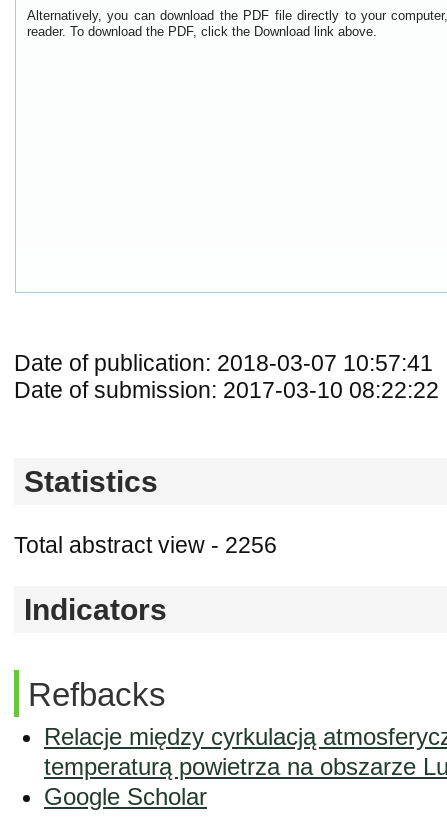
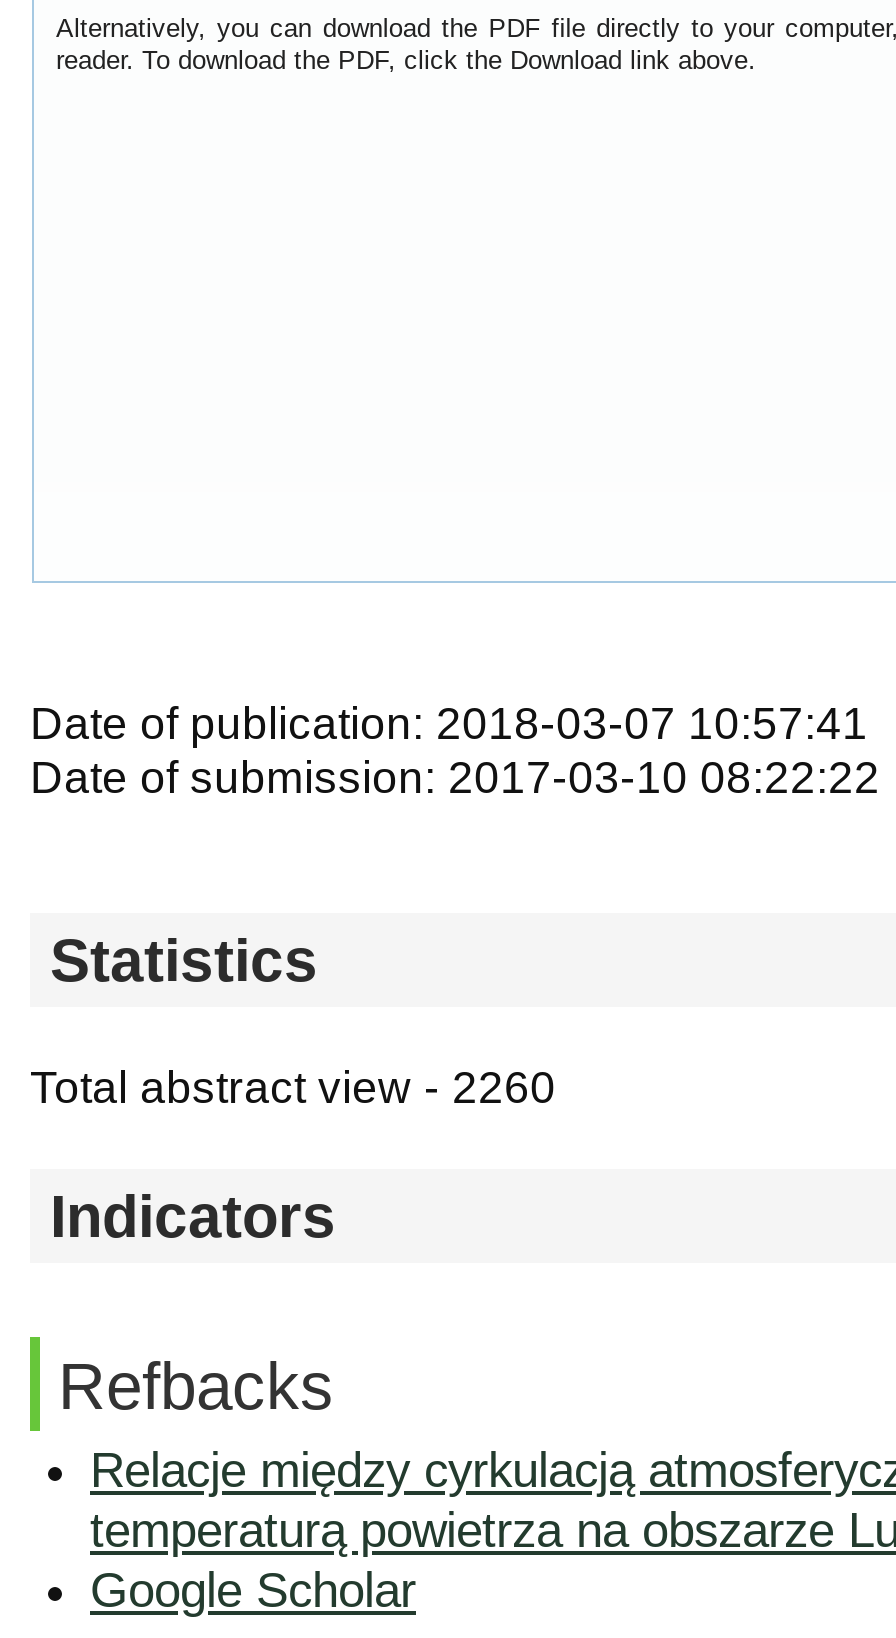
- Total abstract view - 2256
+ Total abstract view - 2260
